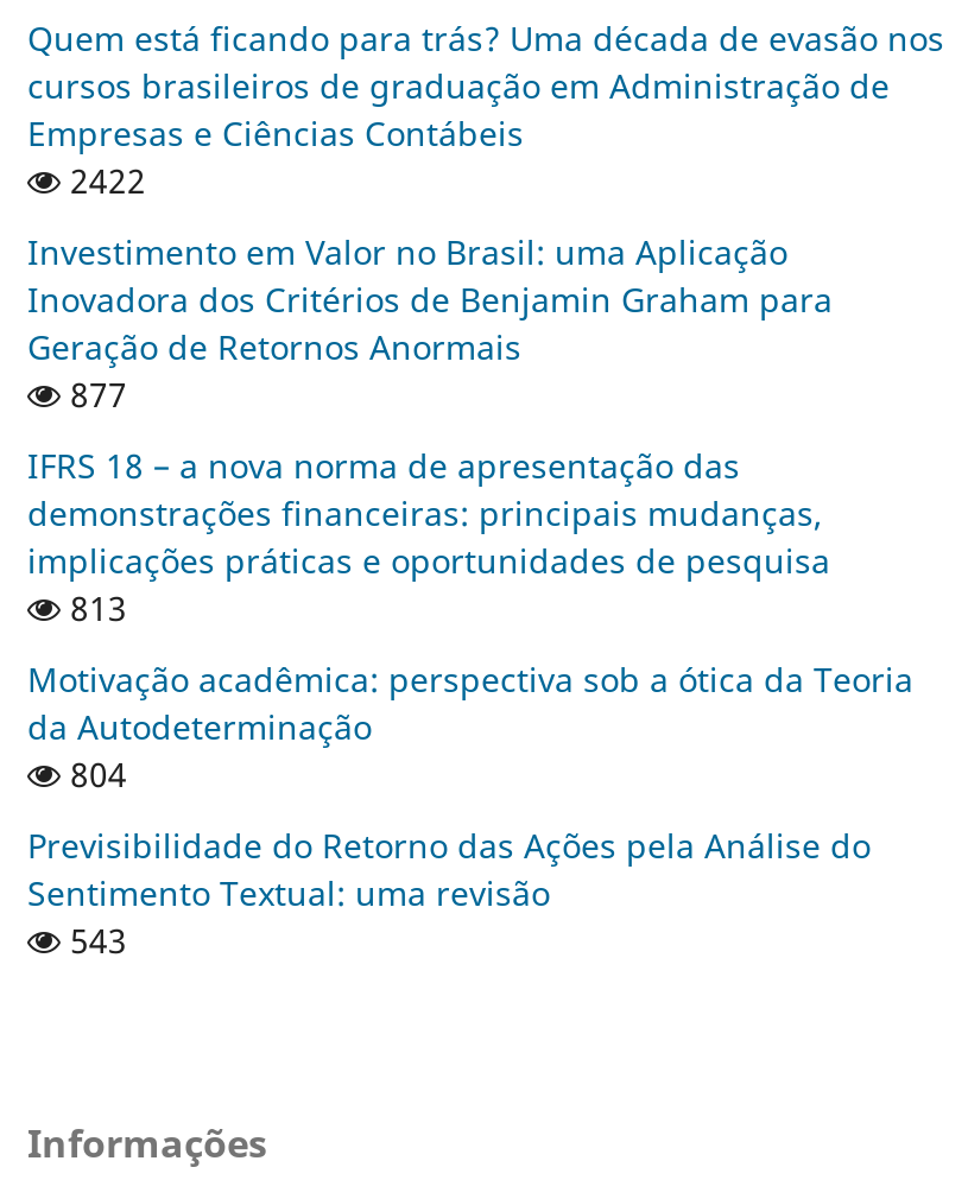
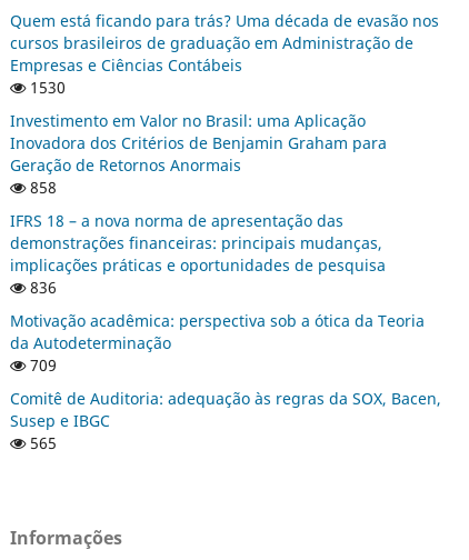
- 2422
+ 1530

- 877
+ 858

- 813
+ 836

- 804
+ 709

- Previsibilidade do Retorno das Ações pela Análise do
- Sentimento Textual: uma revisão
- 543
+ Comitê de Auditoria: adequação às regras da SOX, Bacen,
+ Susep e IBGC
+ 565
